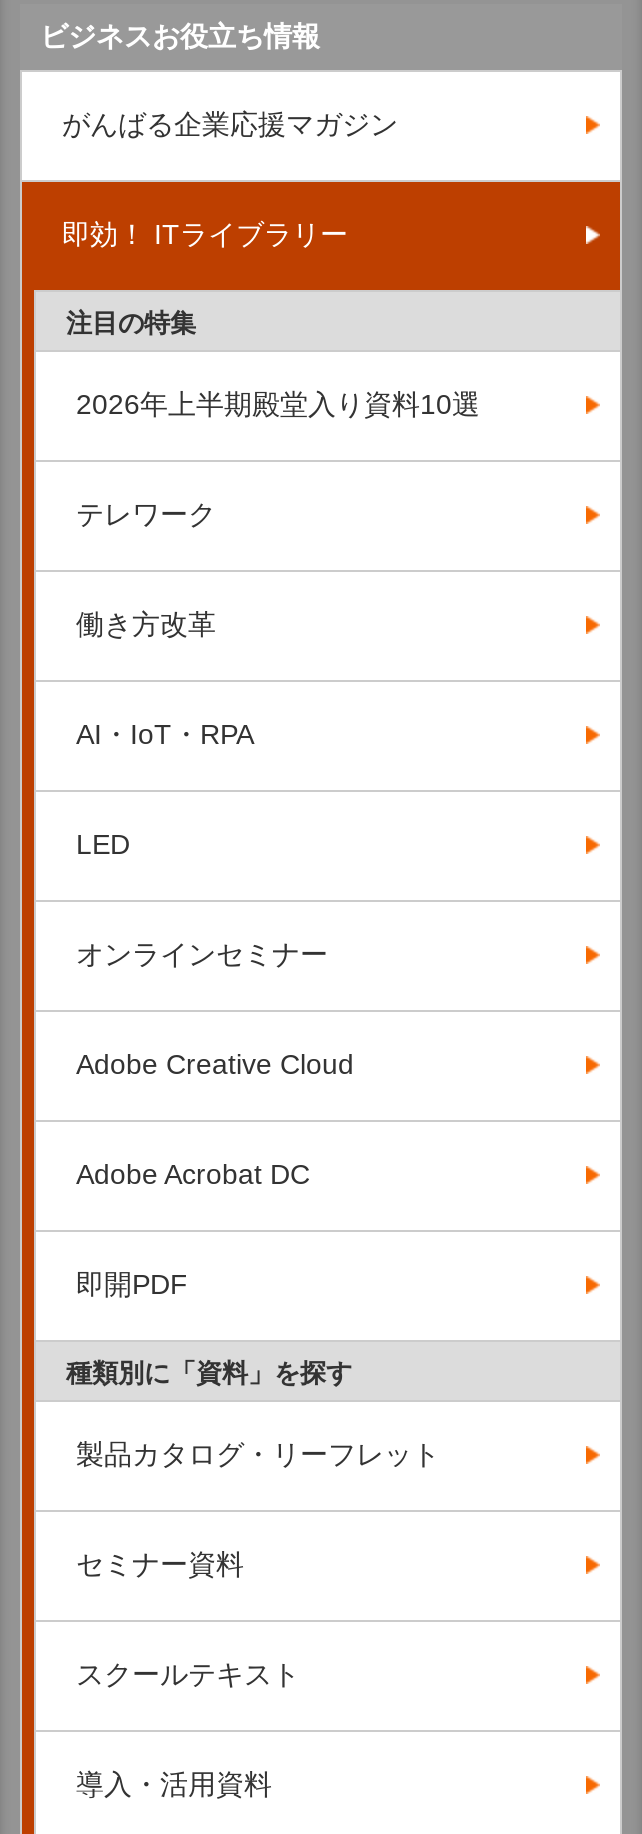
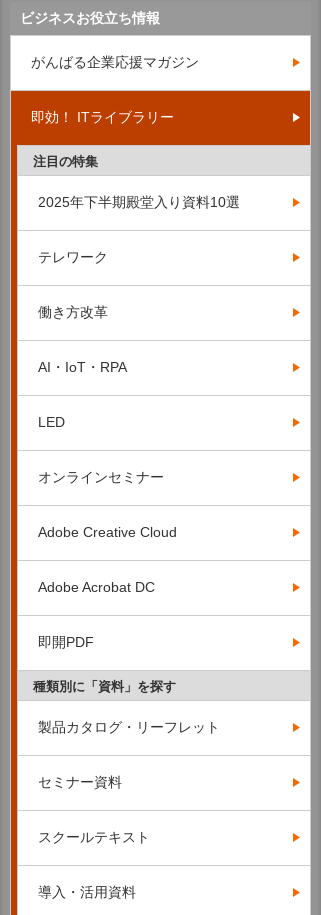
- 2026年上半期殿堂入り資料10選
+ 2025年下半期殿堂入り資料10選
